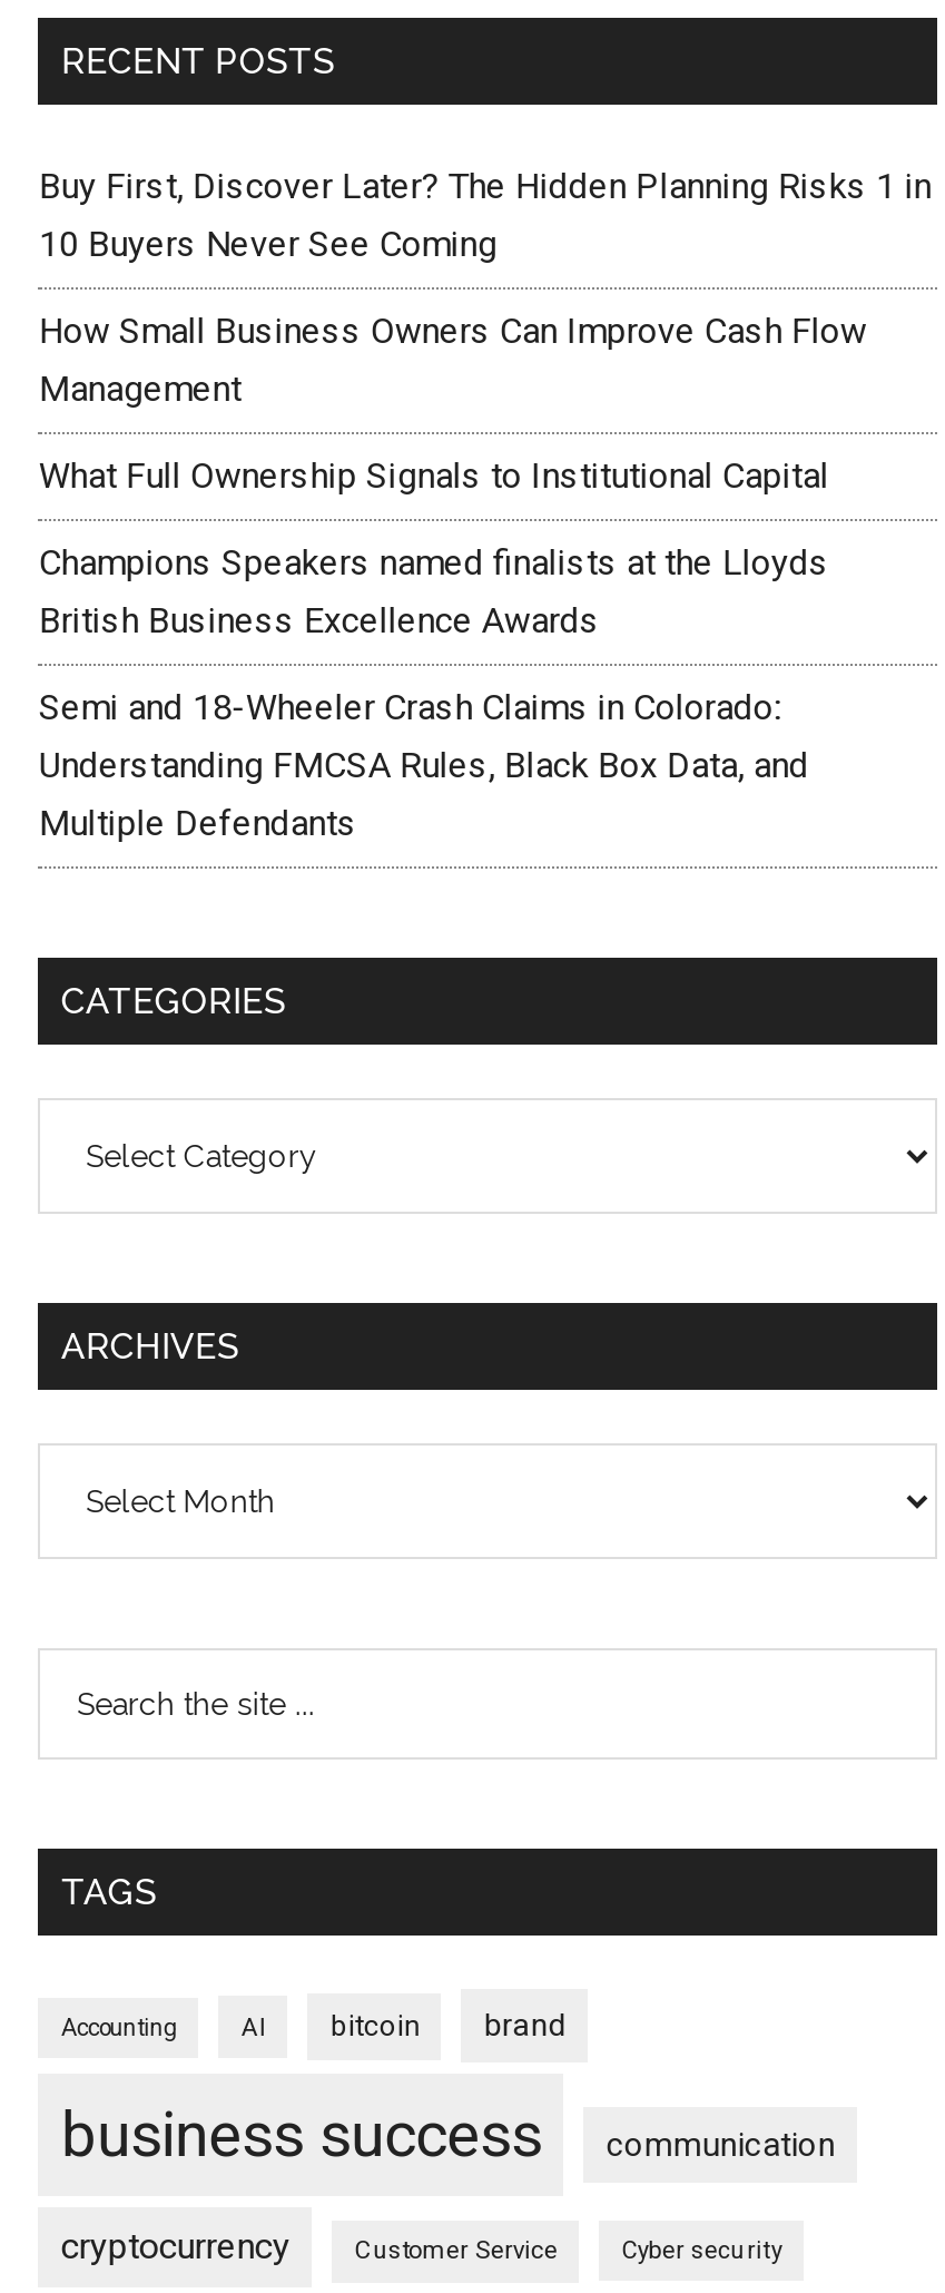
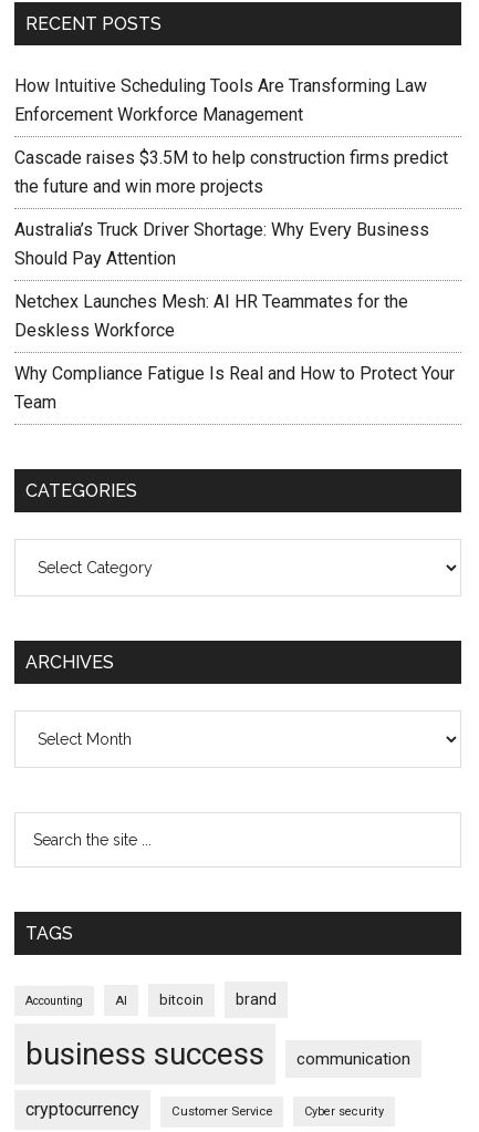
- Buy First, Discover Later? The Hidden Planning Risks 1 in
- 10 Buyers Never See Coming
+ How Intuitive Scheduling Tools Are Transforming Law
+ Enforcement Workforce Management

- How Small Business Owners Can Improve Cash Flow
- Management
+ Cascade raises $3.5M to help construction firms predict
+ the future and win more projects

- What Full Ownership Signals to Institutional Capital
+ Australia’s Truck Driver Shortage: Why Every Business
+ Should Pay Attention

- Champions Speakers named finalists at the Lloyds
- British Business Excellence Awards
+ Netchex Launches Mesh: AI HR Teammates for the
+ Deskless Workforce

- Semi and 18-Wheeler Crash Claims in Colorado:
- Understanding FMCSA Rules, Black Box Data, and
- Multiple Defendants
+ Why Compliance Fatigue Is Real and How to Protect Your
+ Team
